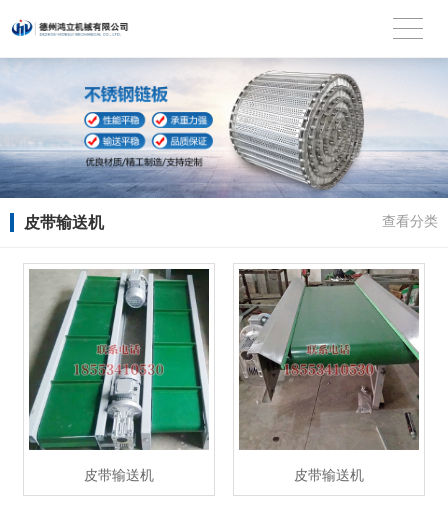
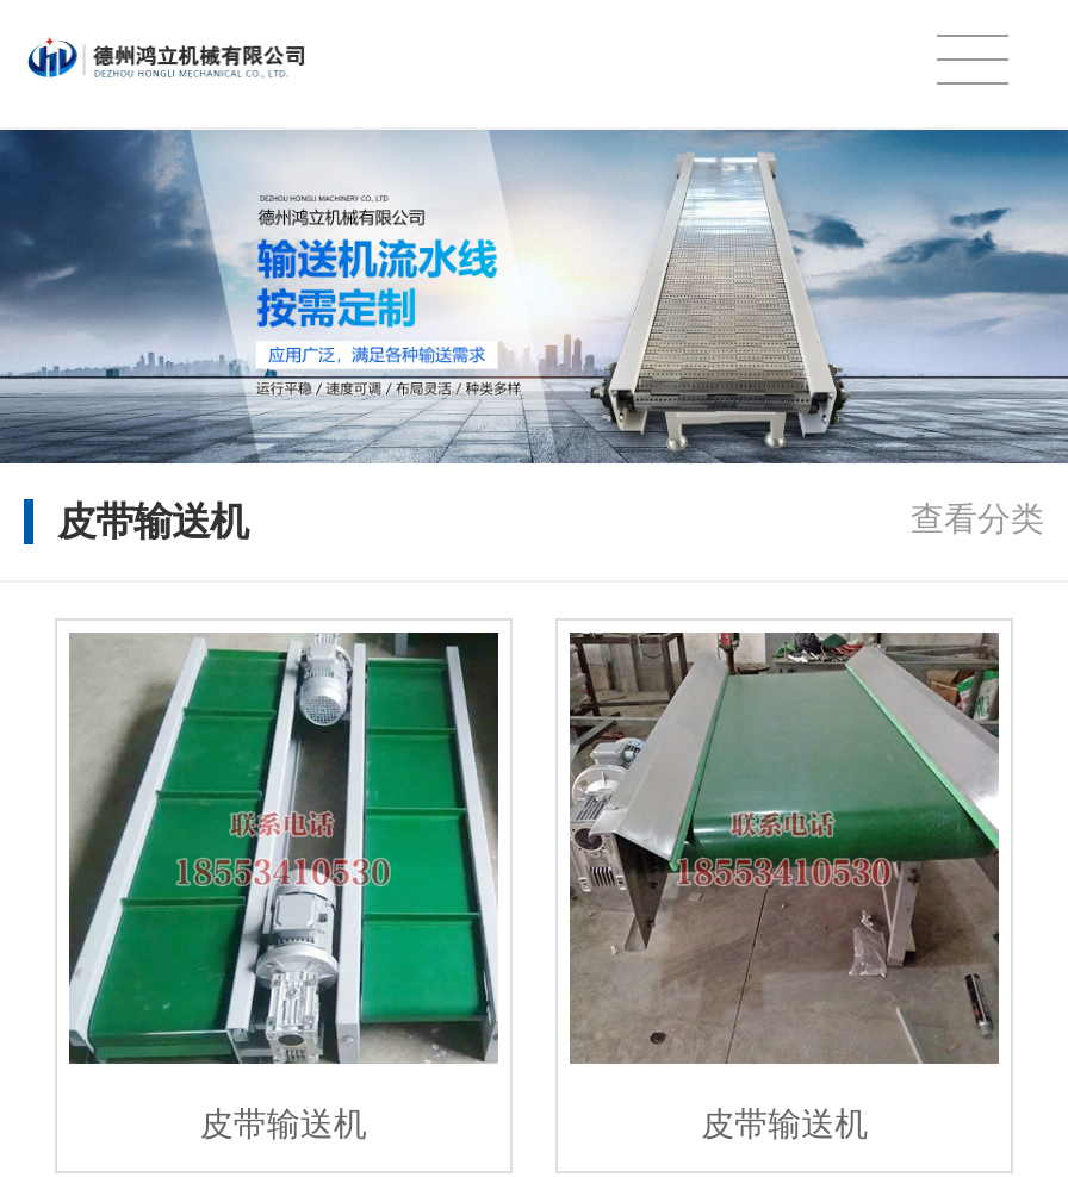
- [image]
+ [image]
